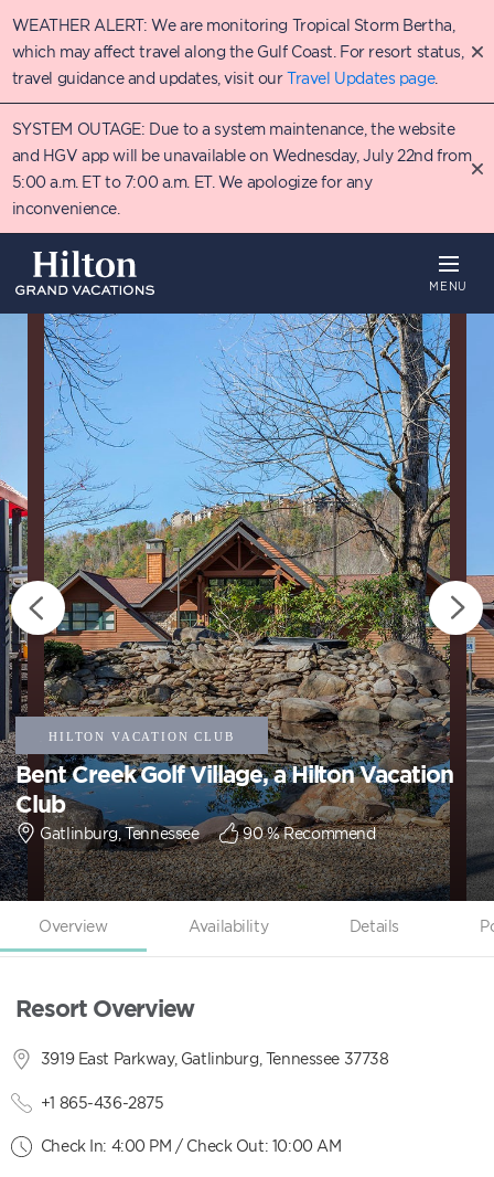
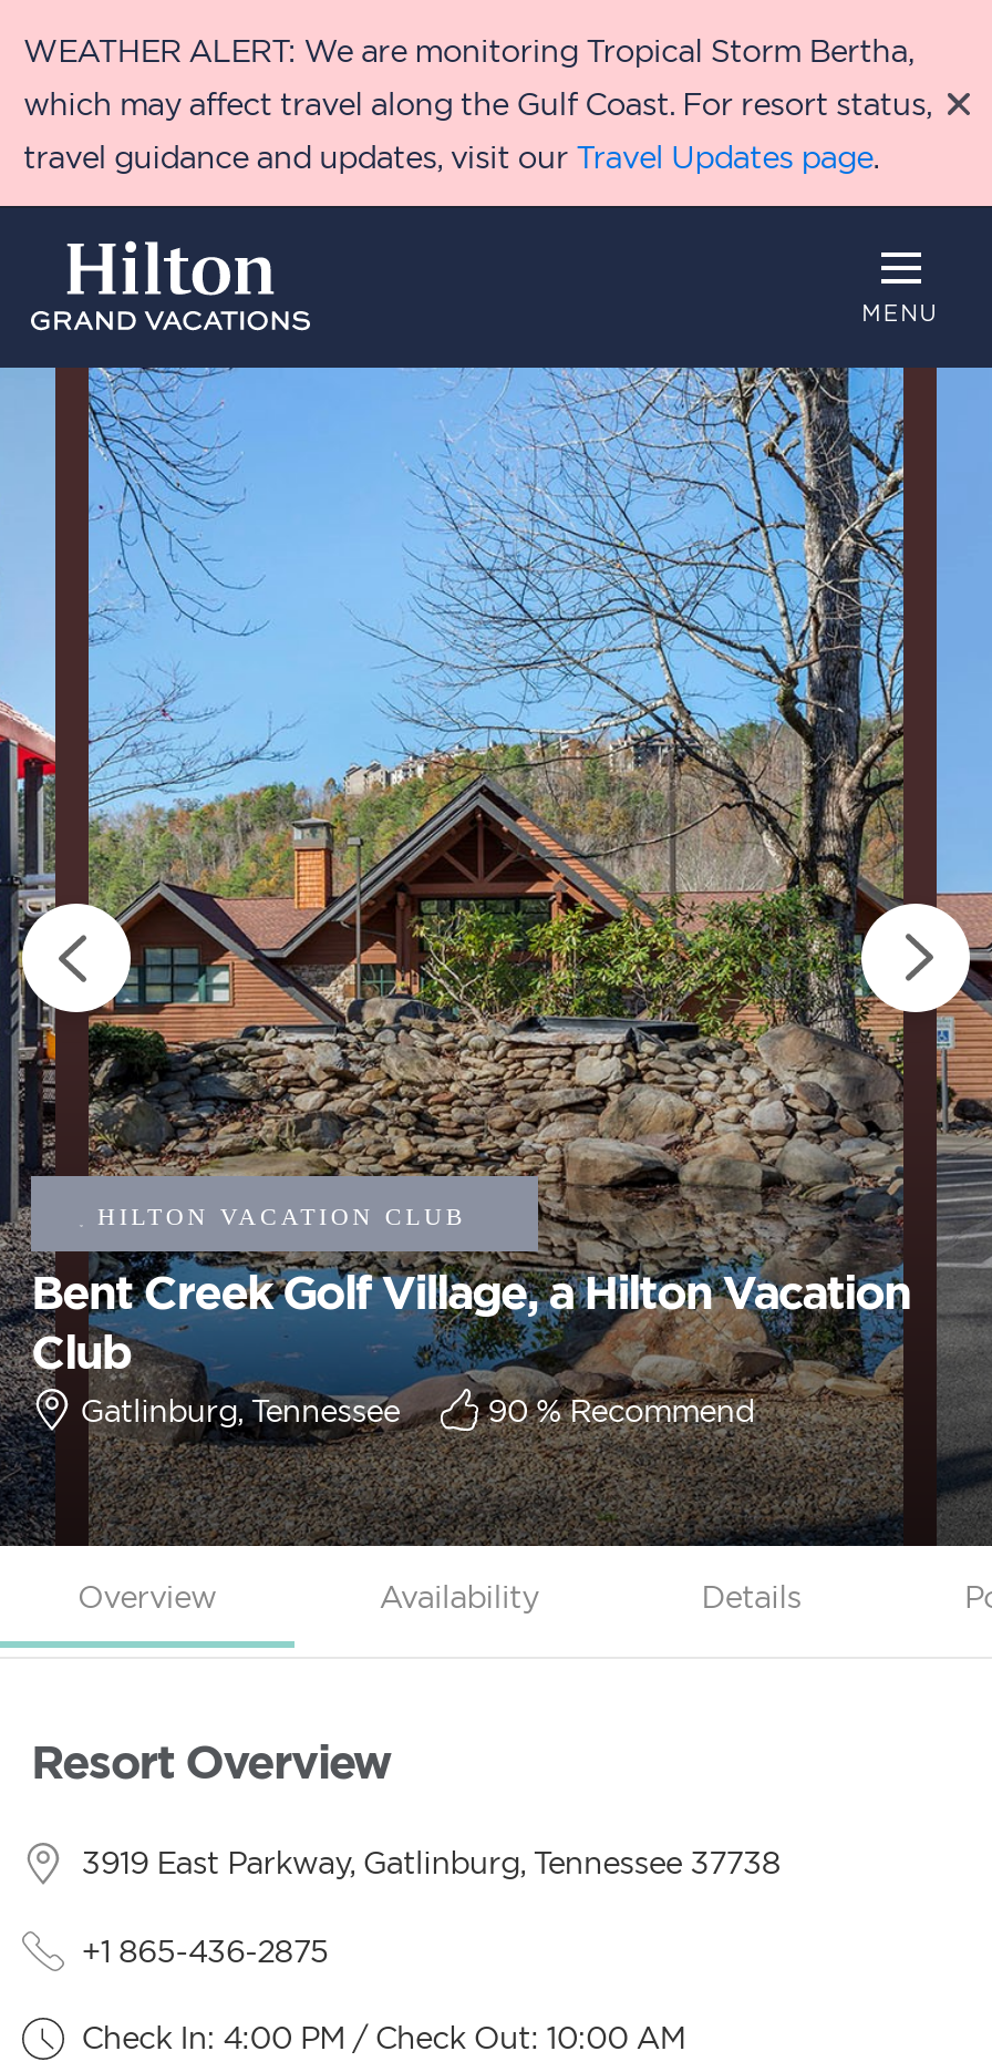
- SYSTEM OUTAGE: Due to a system maintenance, the website
- and HGV app will be unavailable on Wednesday, July 22nd from
- 5:00 a.m. ET to 7:00 a.m. ET. We apologize for any
- inconvenience.
